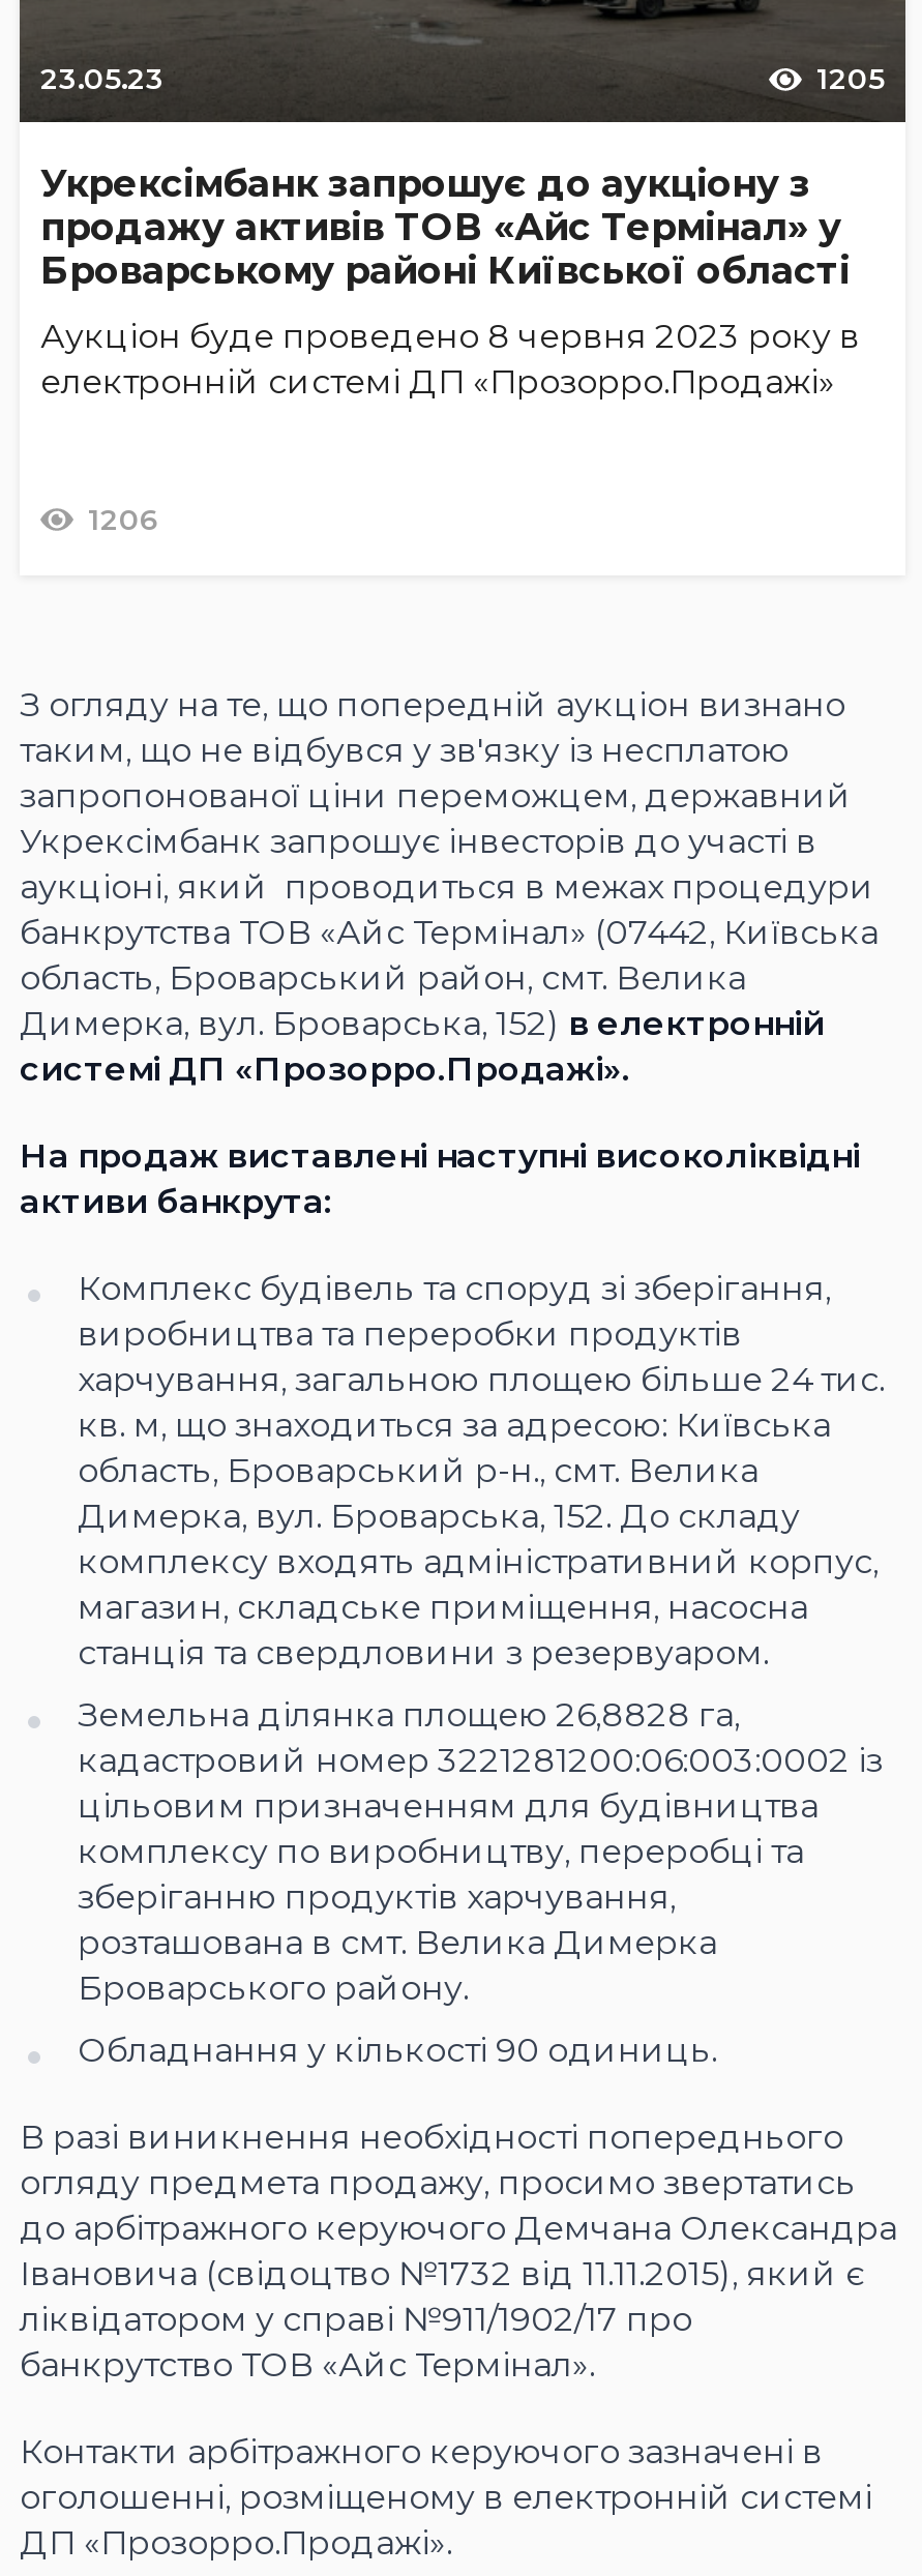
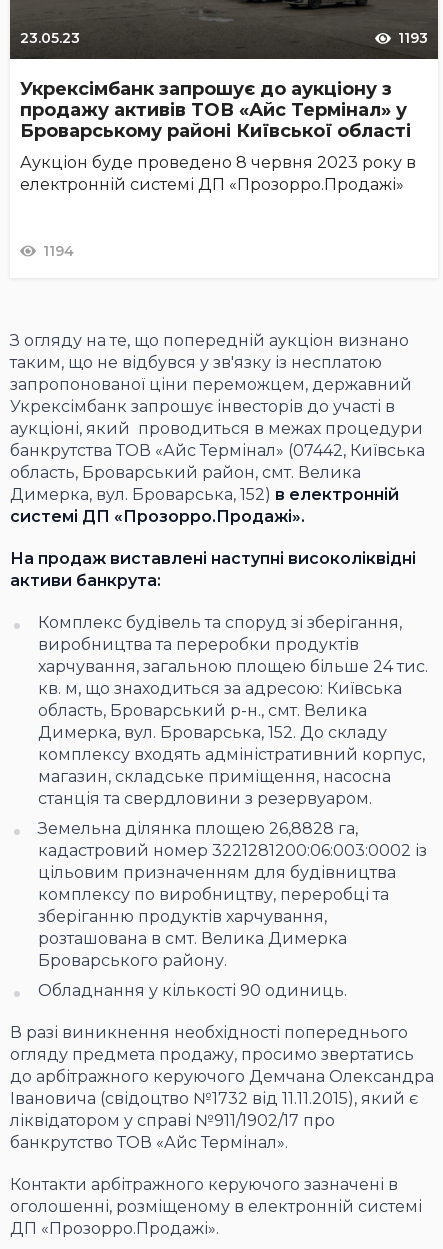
- 1205
+ 1193

- 1206
+ 1194
